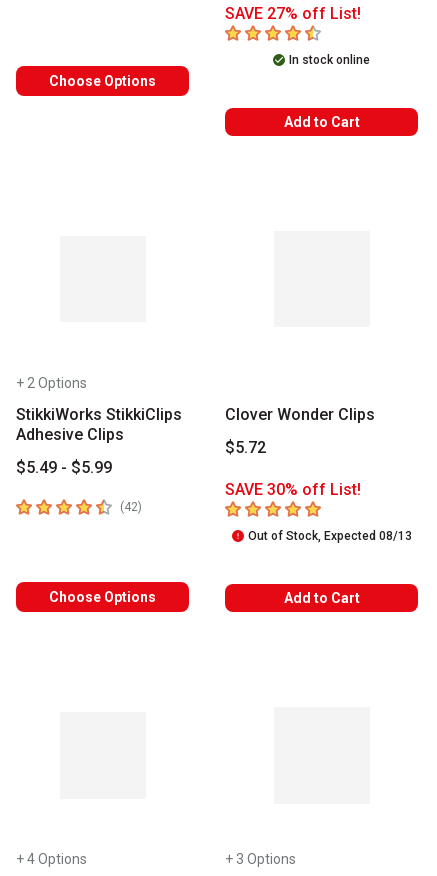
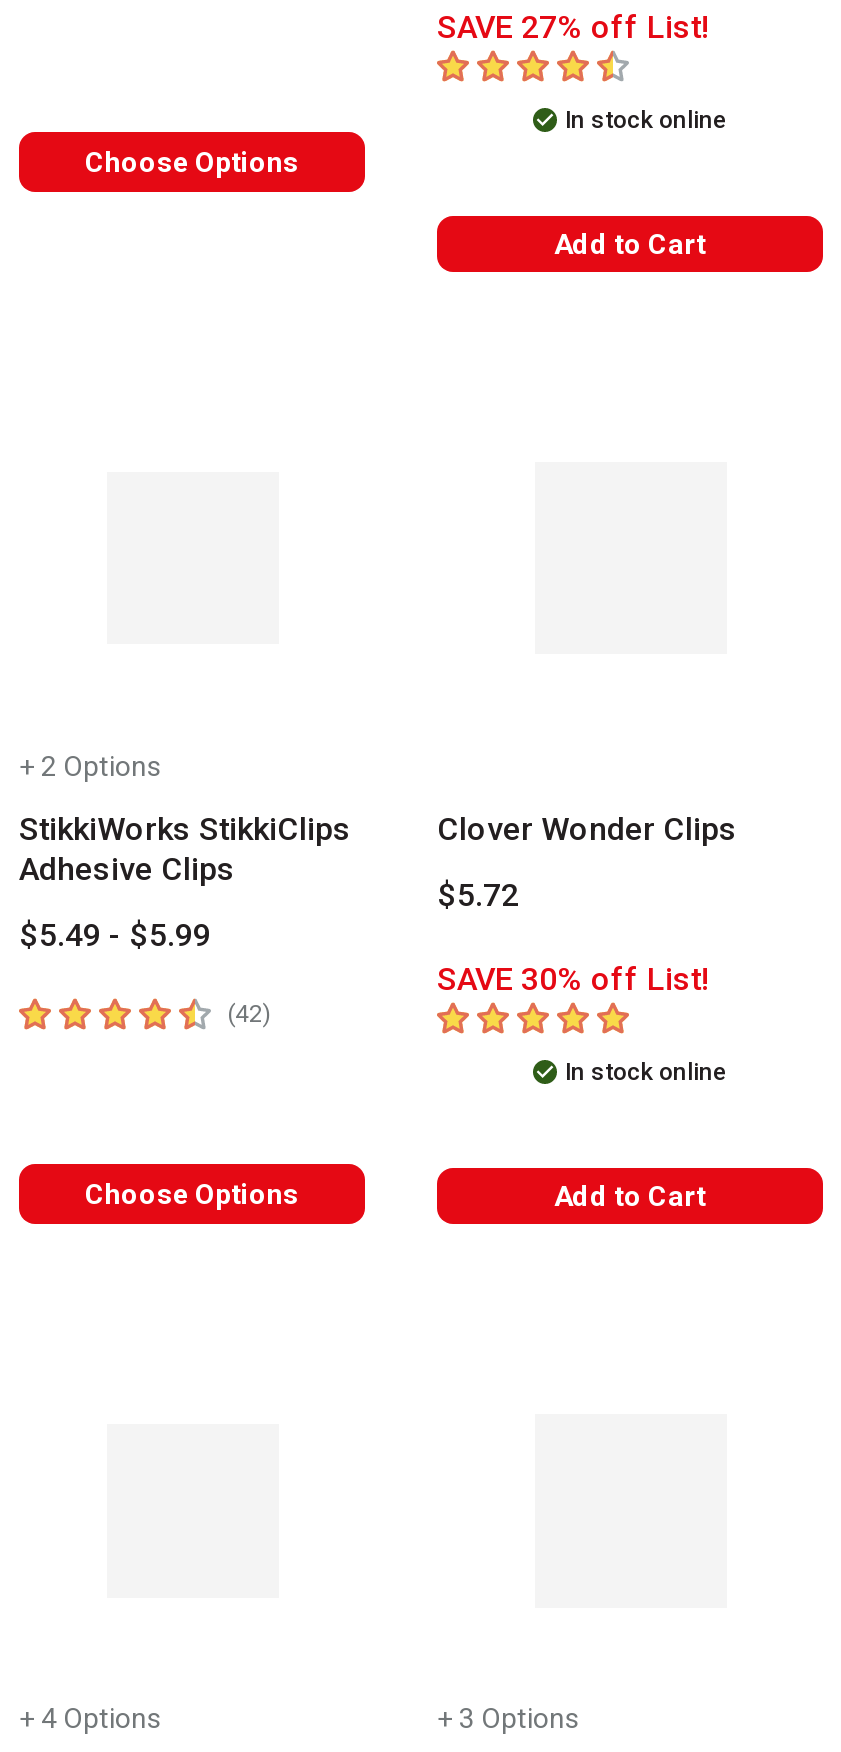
- Out of Stock, Expected 08/13
+ In stock online
